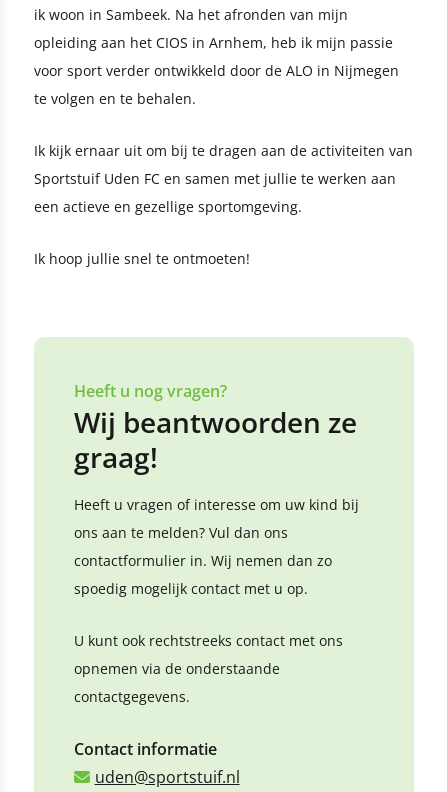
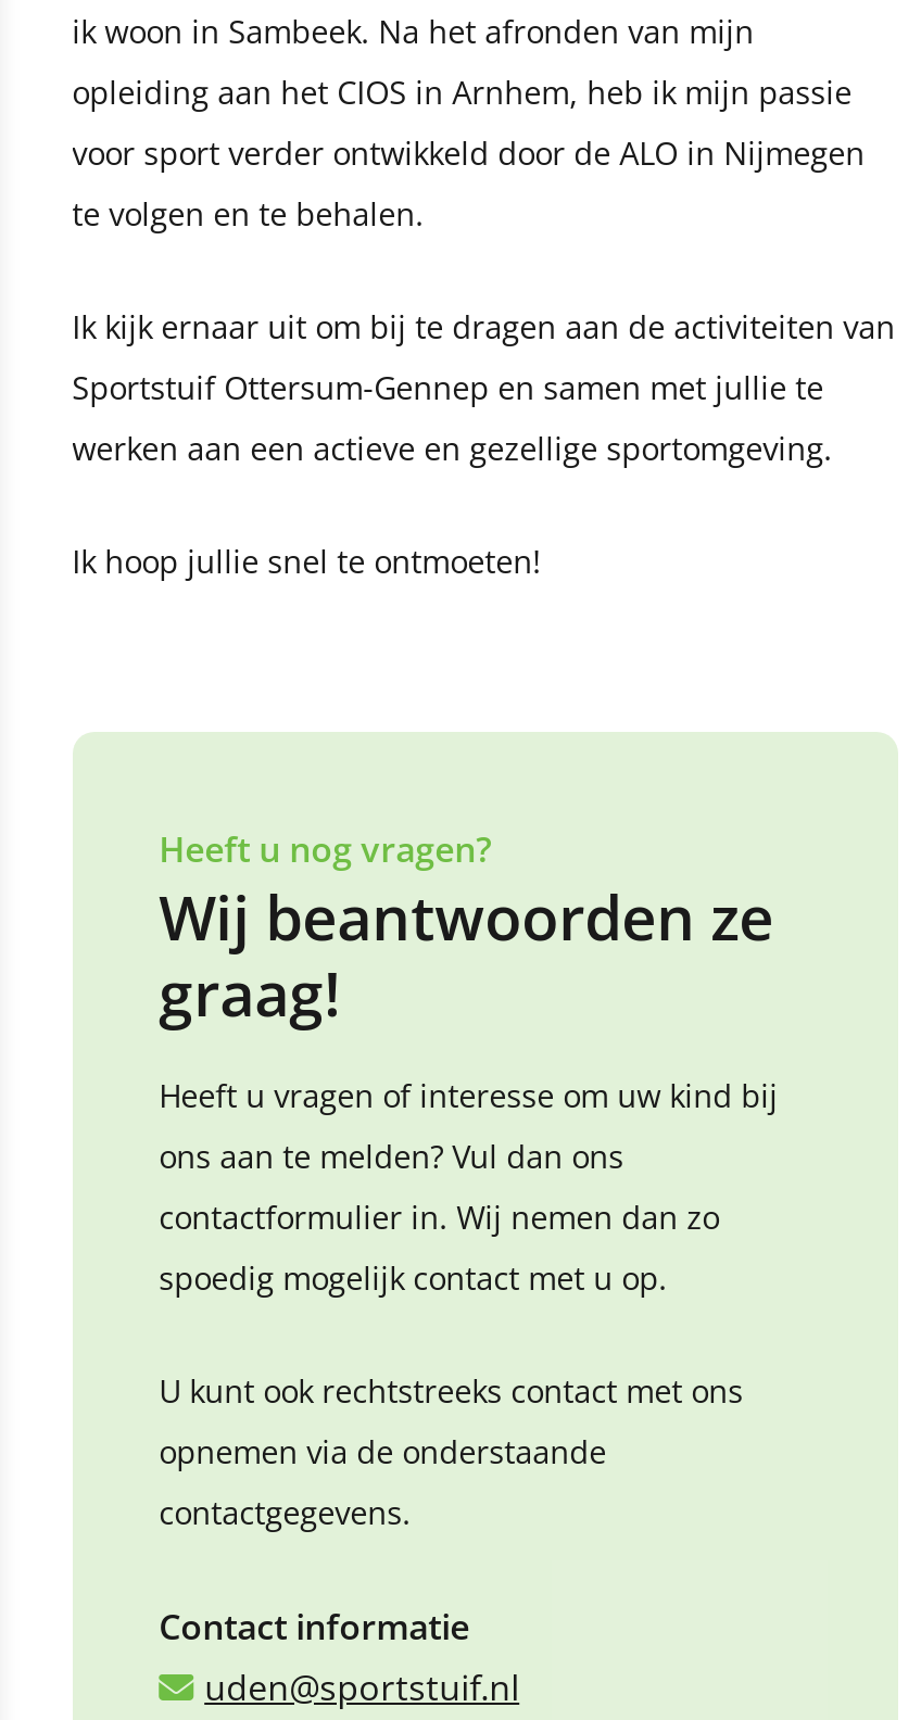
- Sportstuif Uden FC en samen met jullie te werken aan
+ Sportstuif Ottersum-Gennep en samen met jullie te

- een actieve en gezellige sportomgeving.
+ werken aan een actieve en gezellige sportomgeving.
